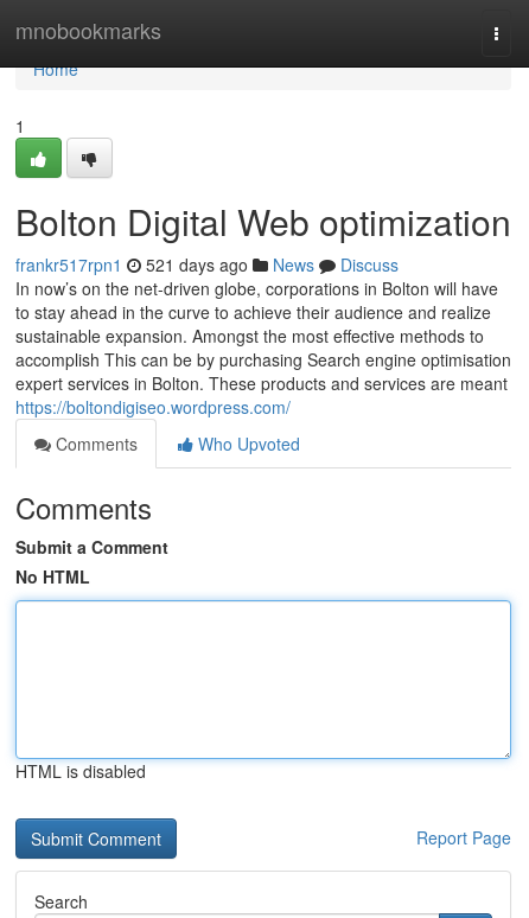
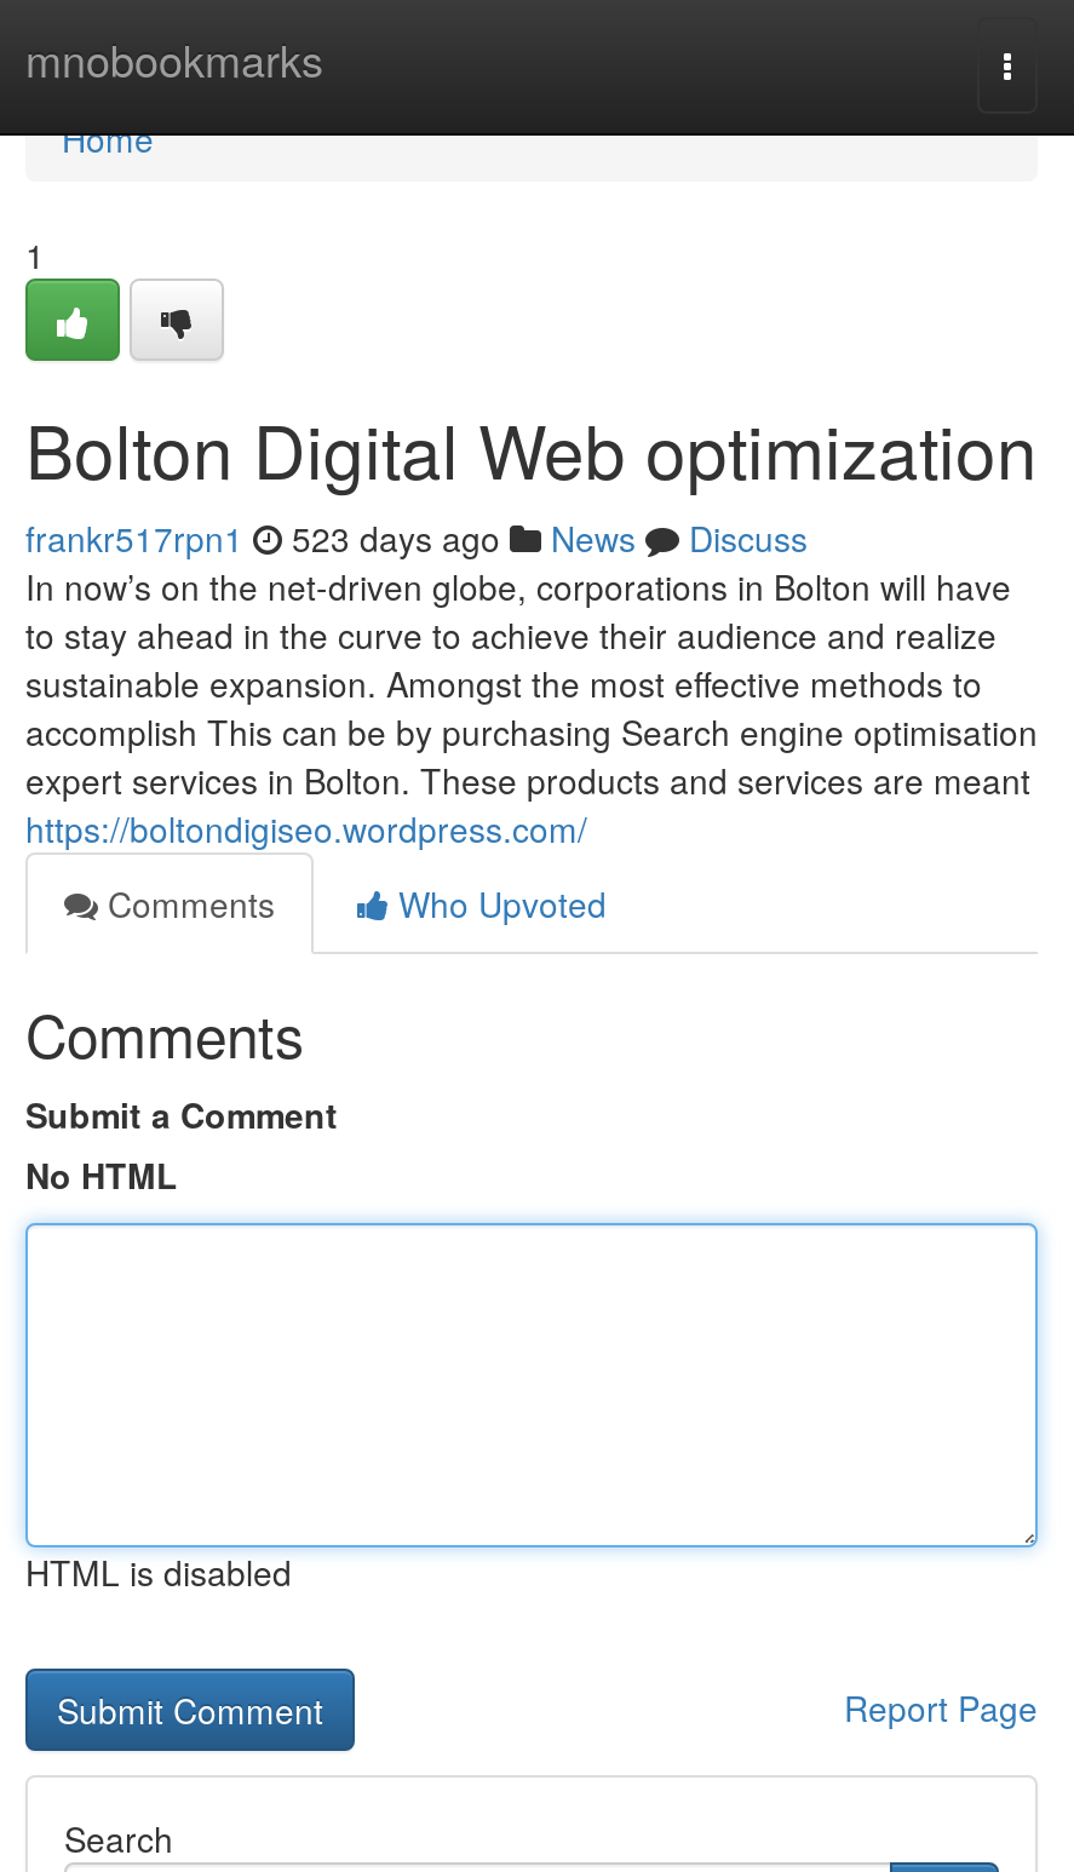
- frankr517rpn1 521 days ago News Discuss
+ frankr517rpn1 523 days ago News Discuss
